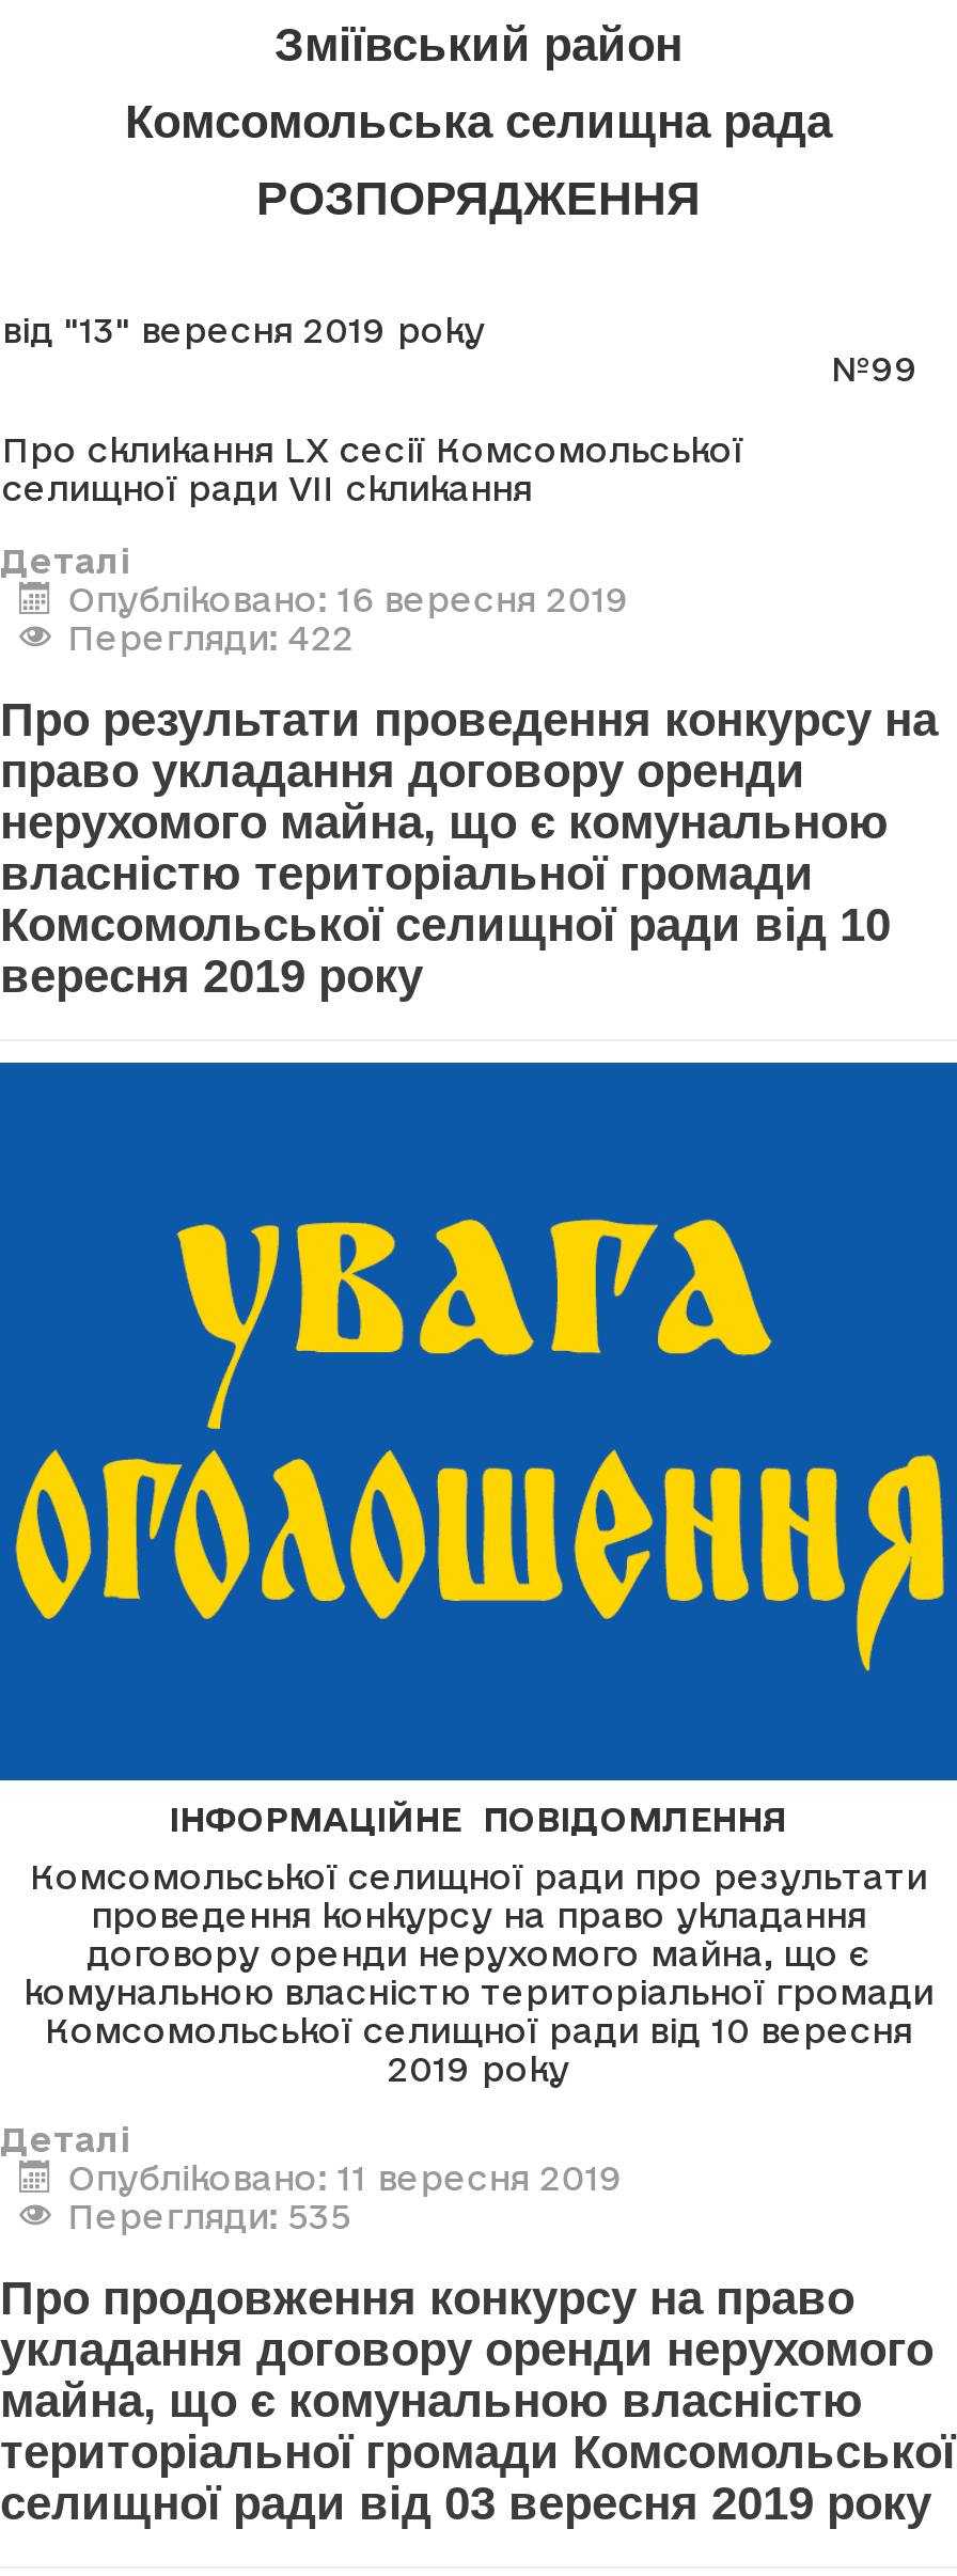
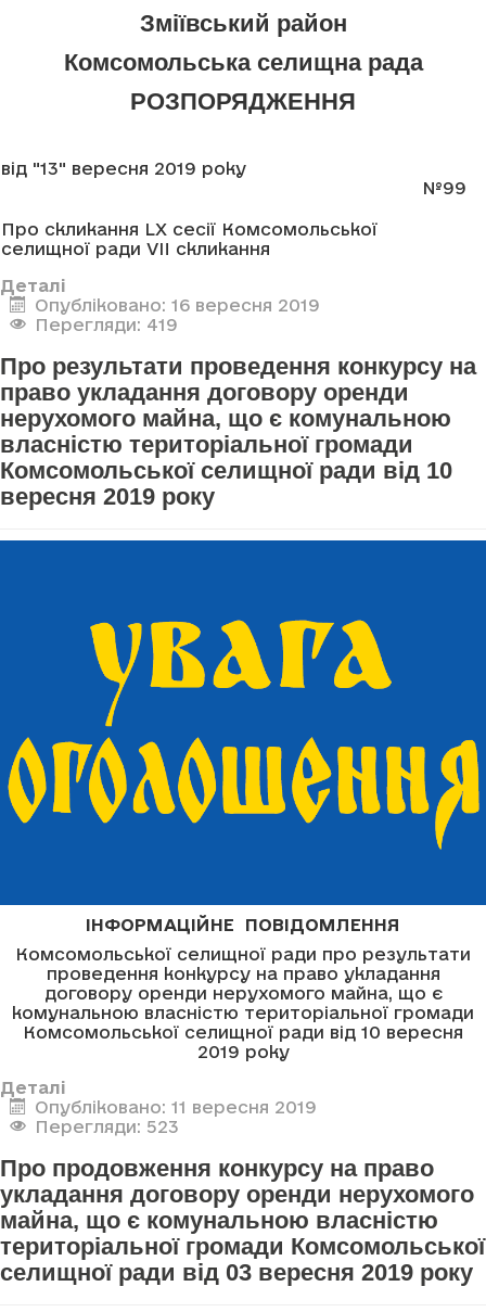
- Перегляди: 422
+ Перегляди: 419

- Перегляди: 535
+ Перегляди: 523
